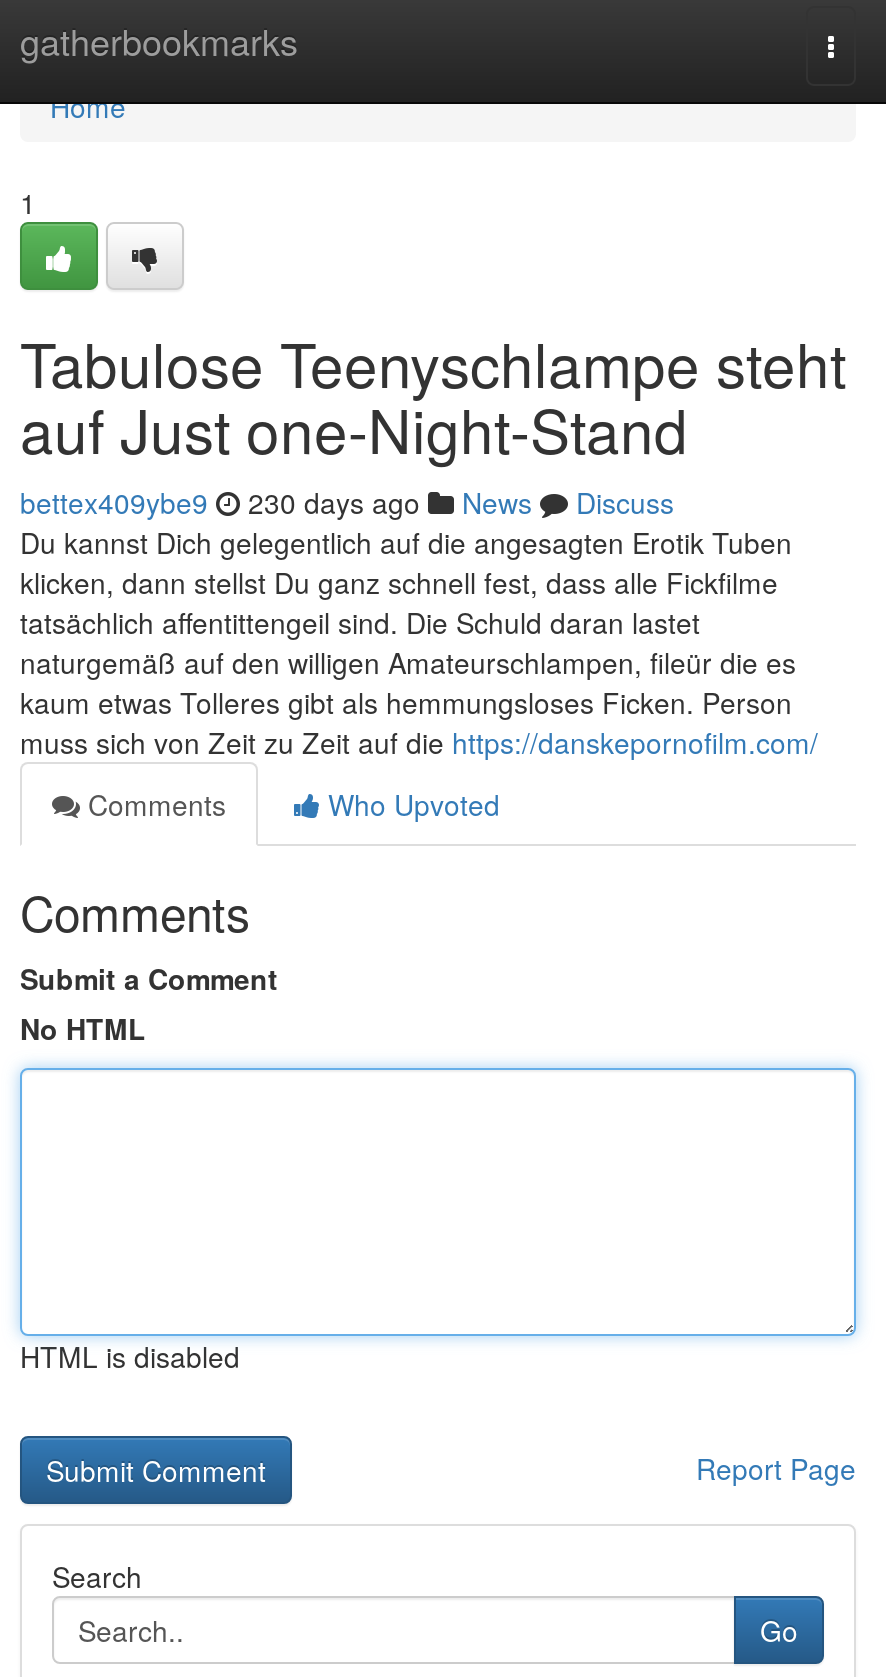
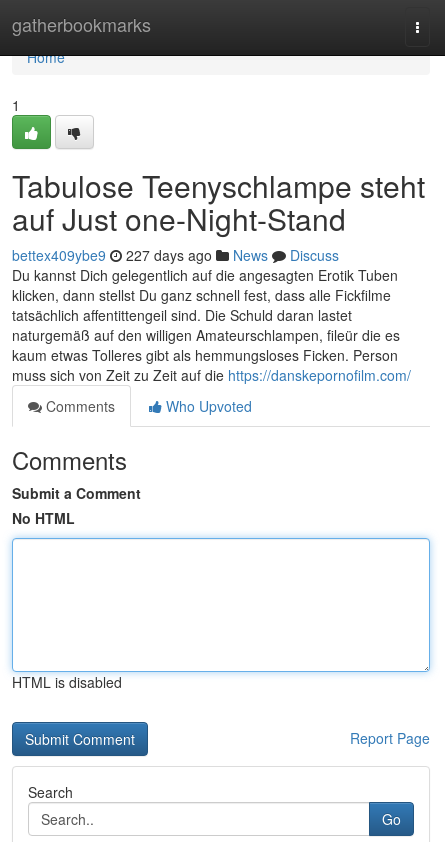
- bettex409ybe9 230 days ago News Discuss
+ bettex409ybe9 227 days ago News Discuss
